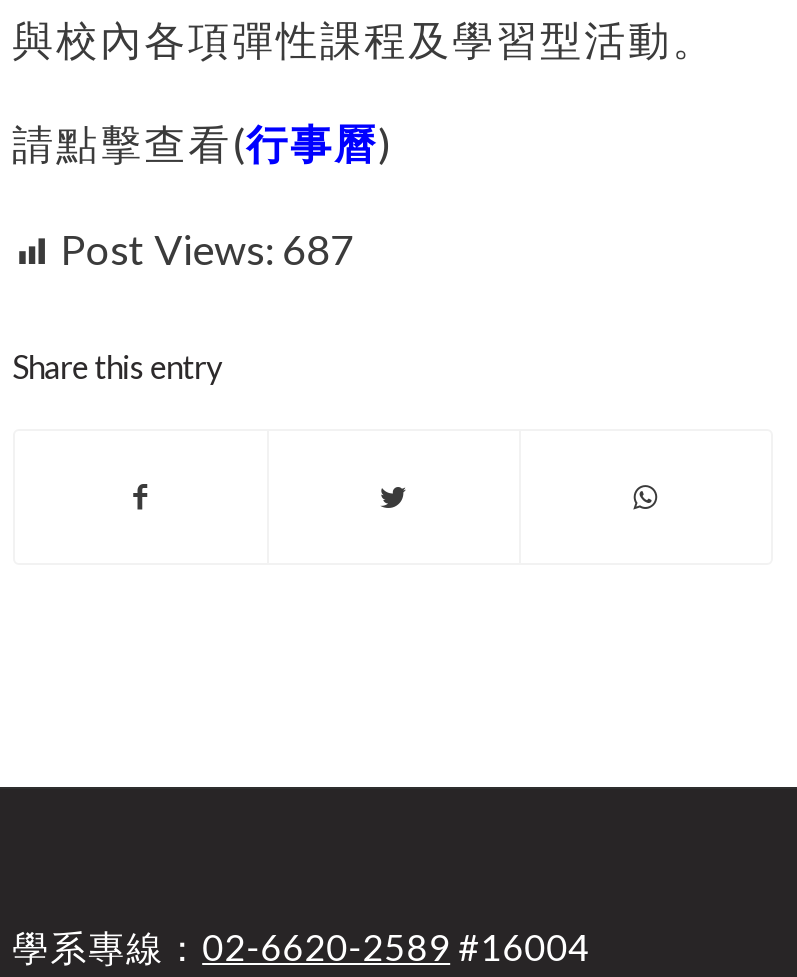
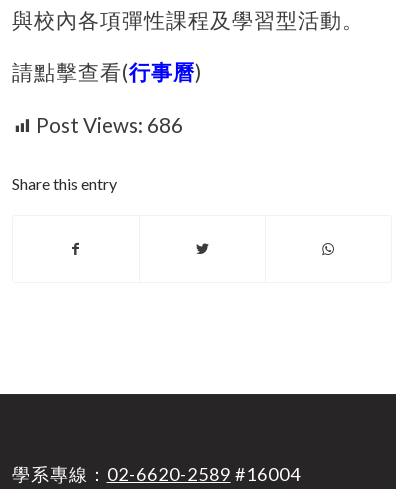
- Post Views: 687
+ Post Views: 686
